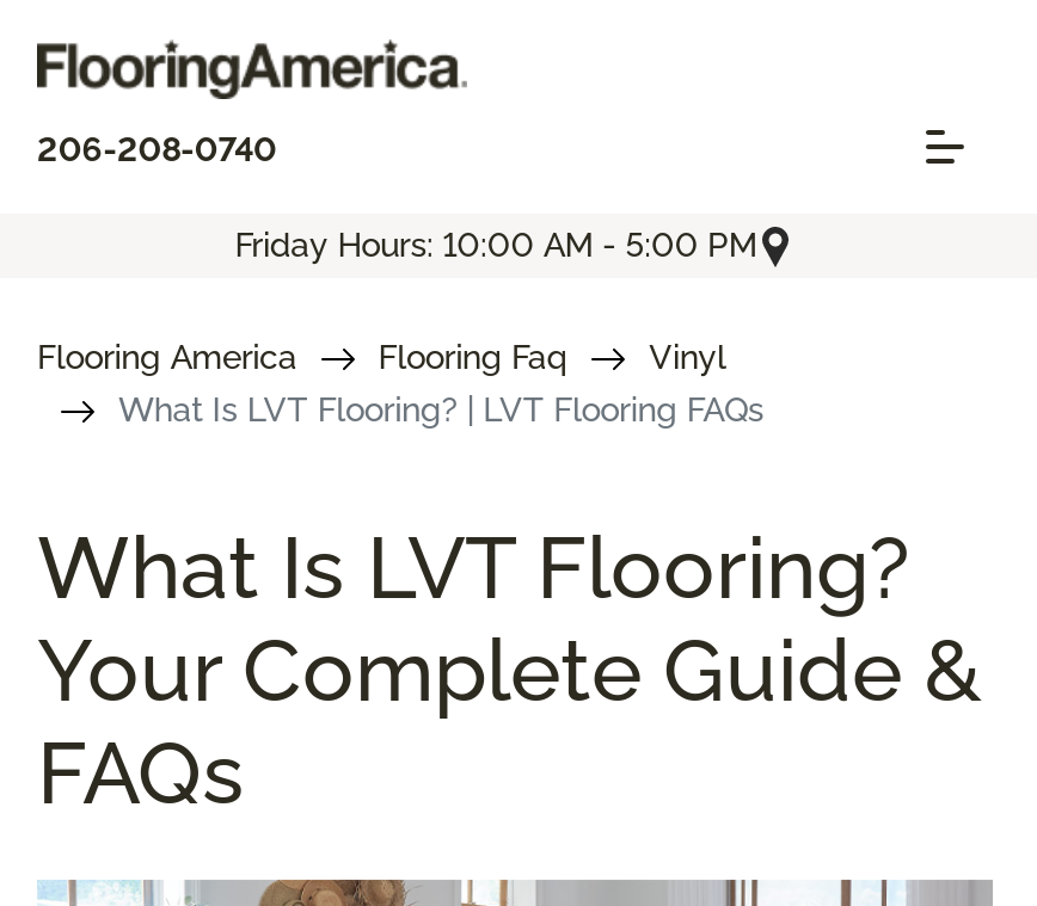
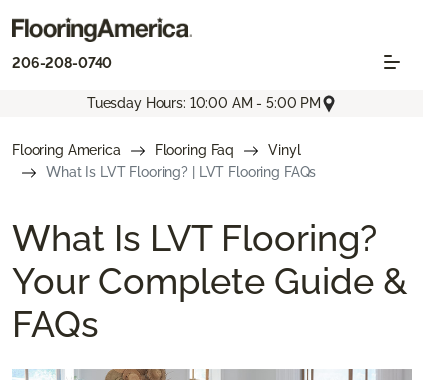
- Friday Hours: 10:00 AM - 5:00 PM
+ Tuesday Hours: 10:00 AM - 5:00 PM
